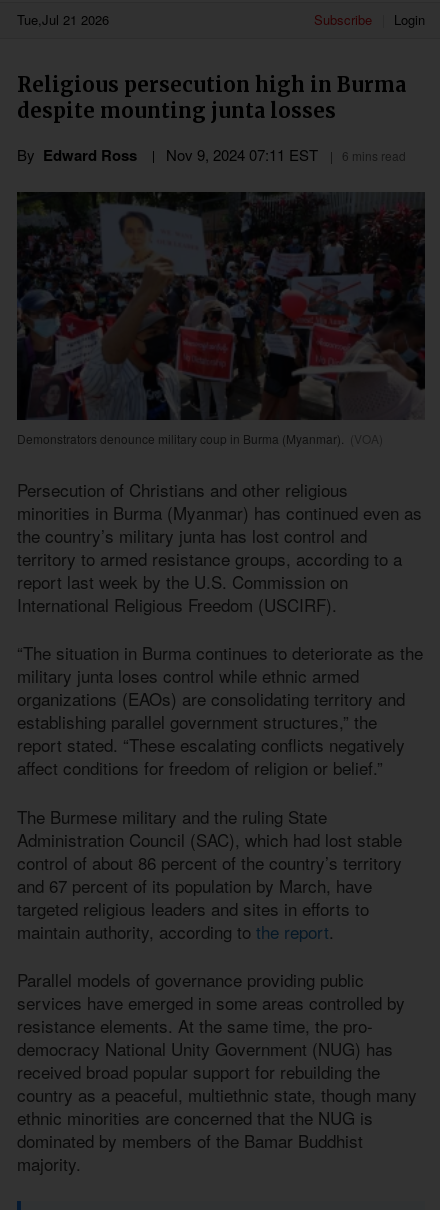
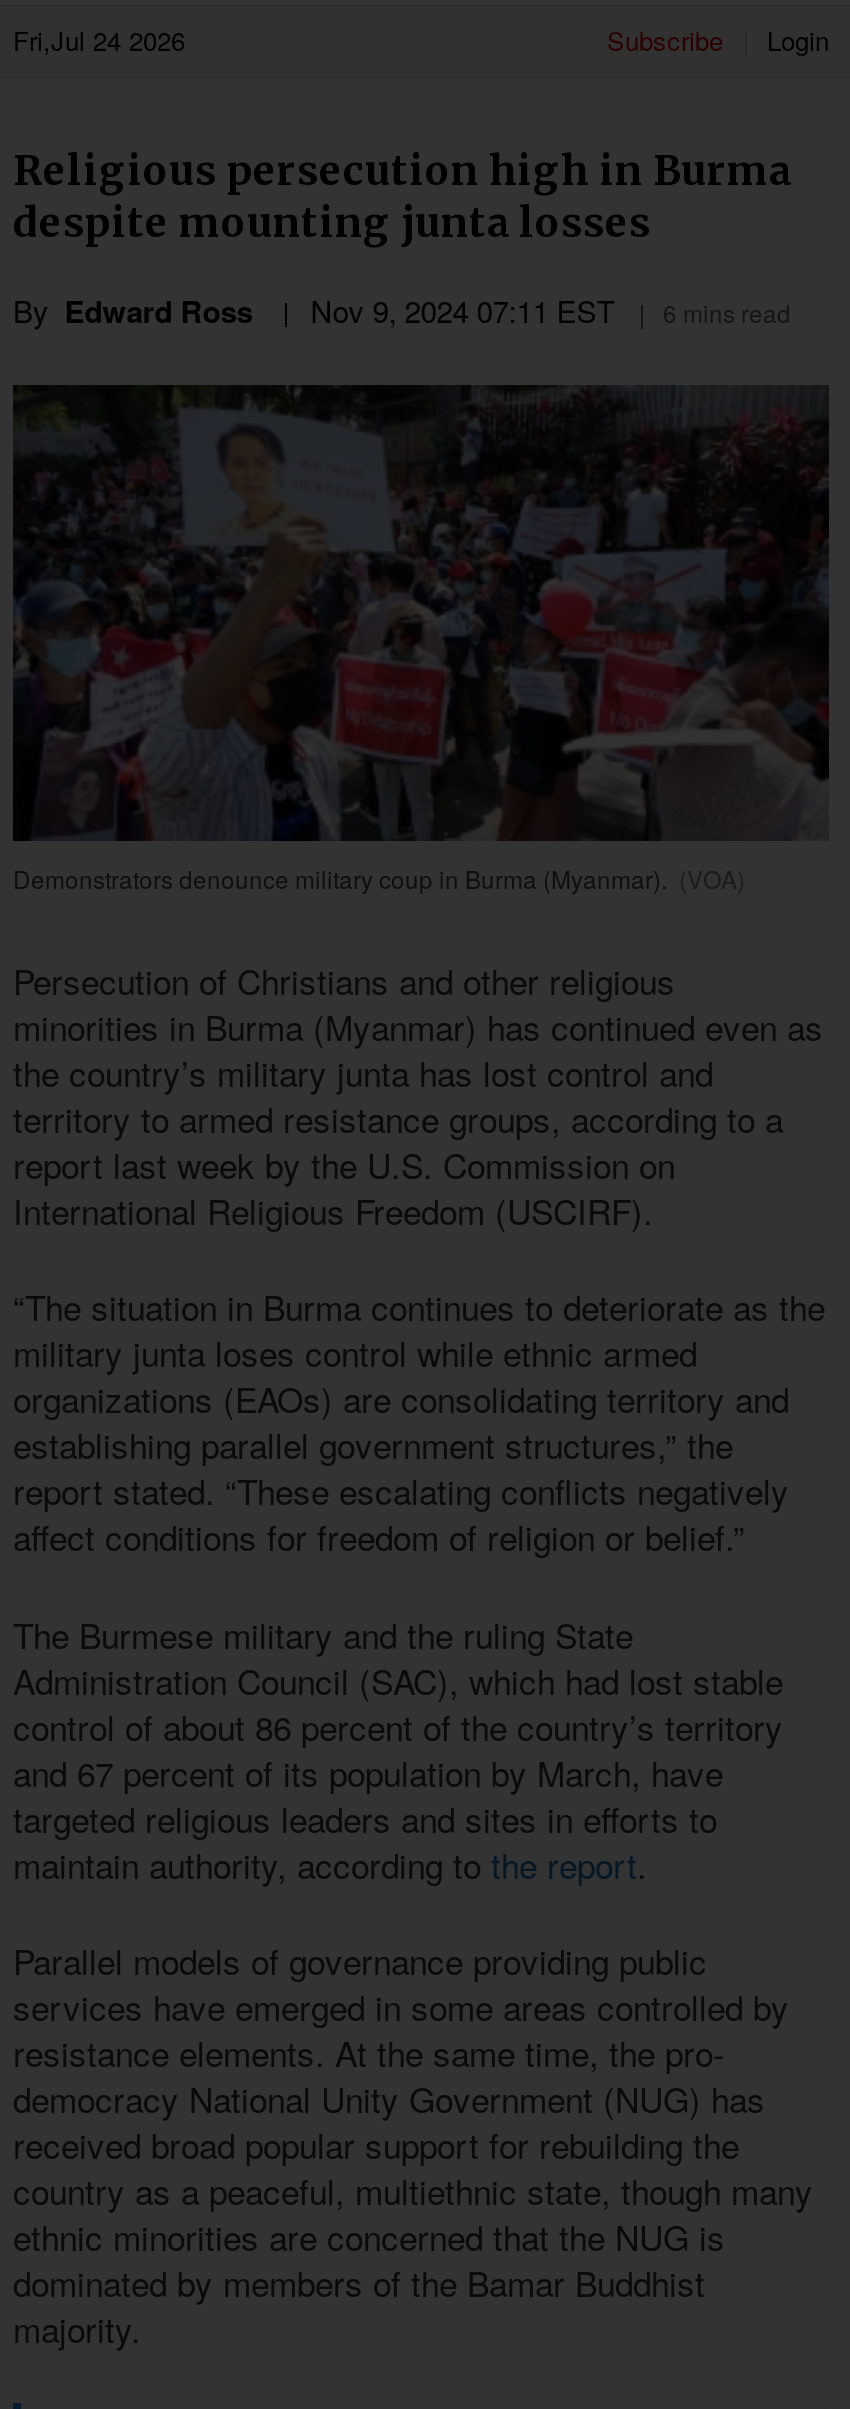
- Tue,Jul 21 2026
+ Fri,Jul 24 2026
